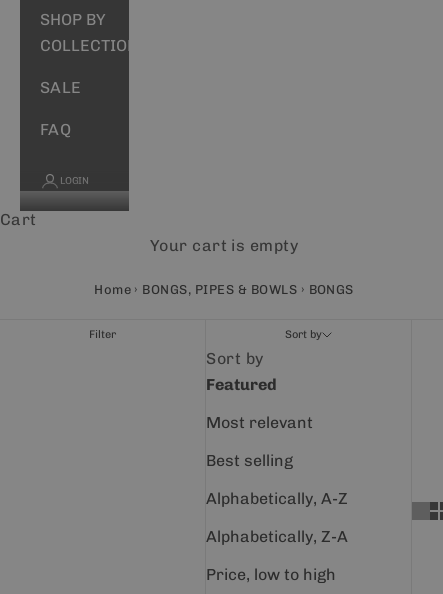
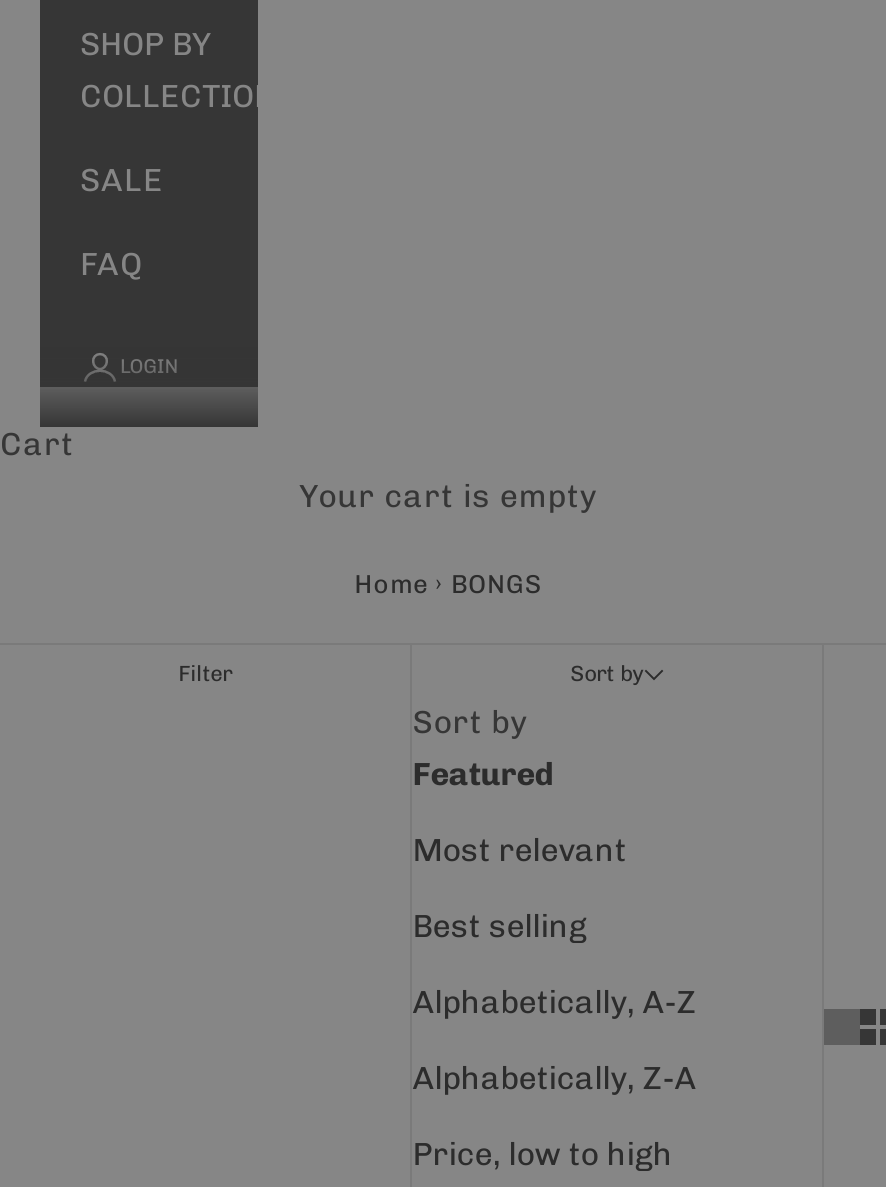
- Home › BONGS, PIPES & BOWLS › BONGS
+ Home › BONGS
